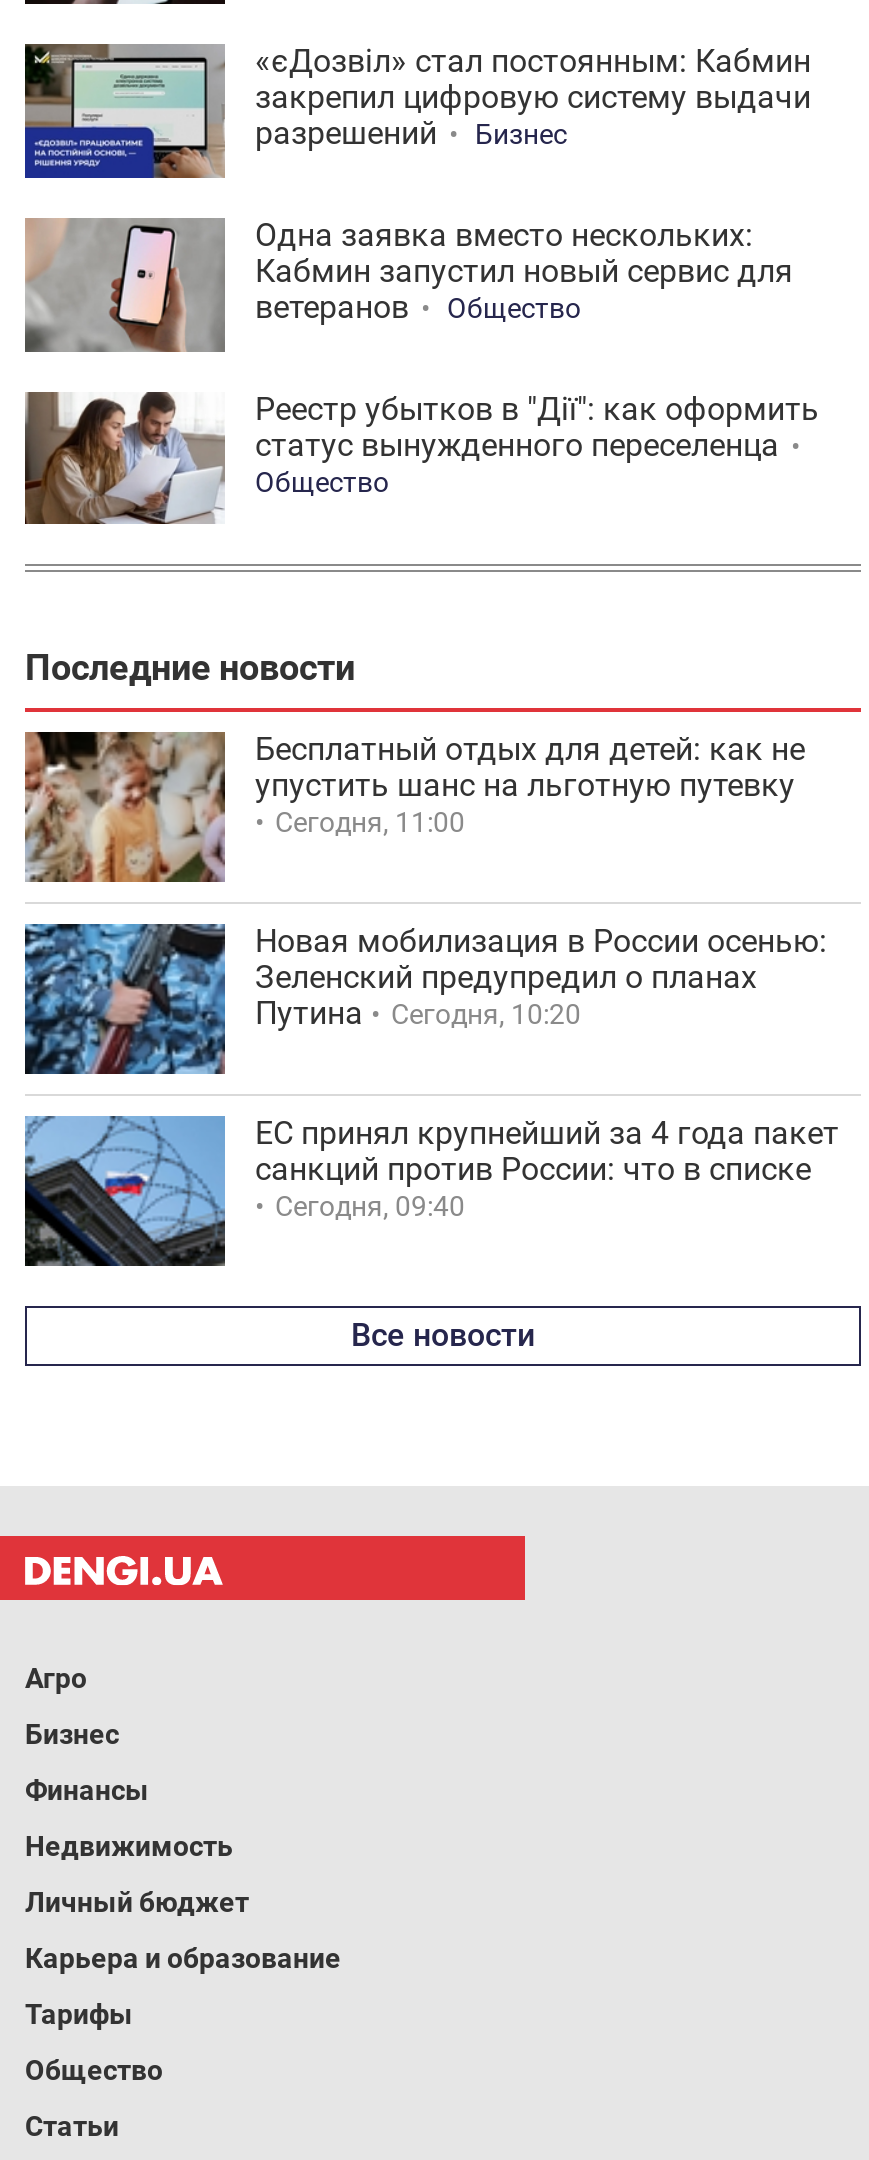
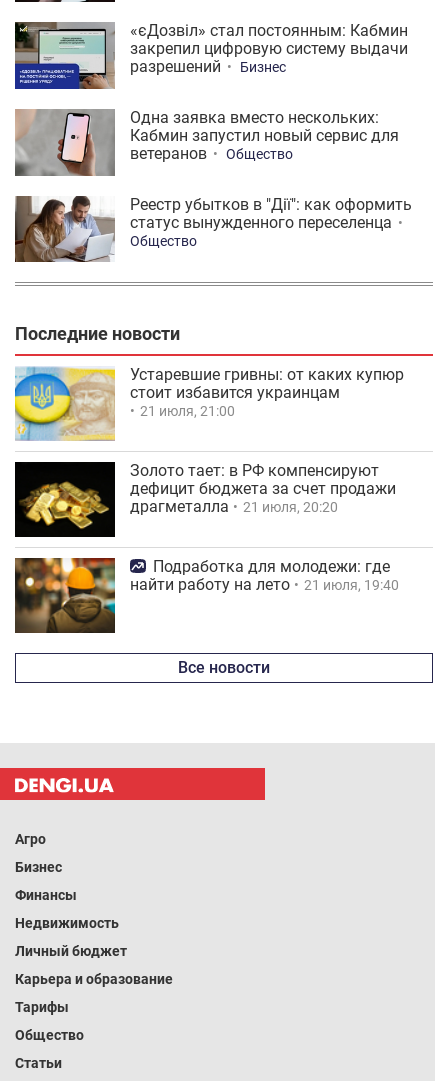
- [image]
- Бесплатный отдых для детей: как не
- упустить шанс на льготную путевку
- Сегодня, 11:00
+ [image]
+ Устаревшие гривны: от каких купюр
+ стоит избавится украинцам
+ 21 июля, 21:00

- [image]
- Новая мобилизация в России осенью:
- Зеленский предупредил о планах
- Путина
- Сегодня, 10:20
+ [image]
+ Золото тает: в РФ компенсируют
+ дефицит бюджета за счет продажи
+ драгметалла
+ 21 июля, 20:20

- [image]
- ЕС принял крупнейший за 4 года пакет
- санкций против России: что в списке
- Сегодня, 09:40
+ [image]
+ Подработка для молодежи: где
+ найти работу на лето
+ 21 июля, 19:40
